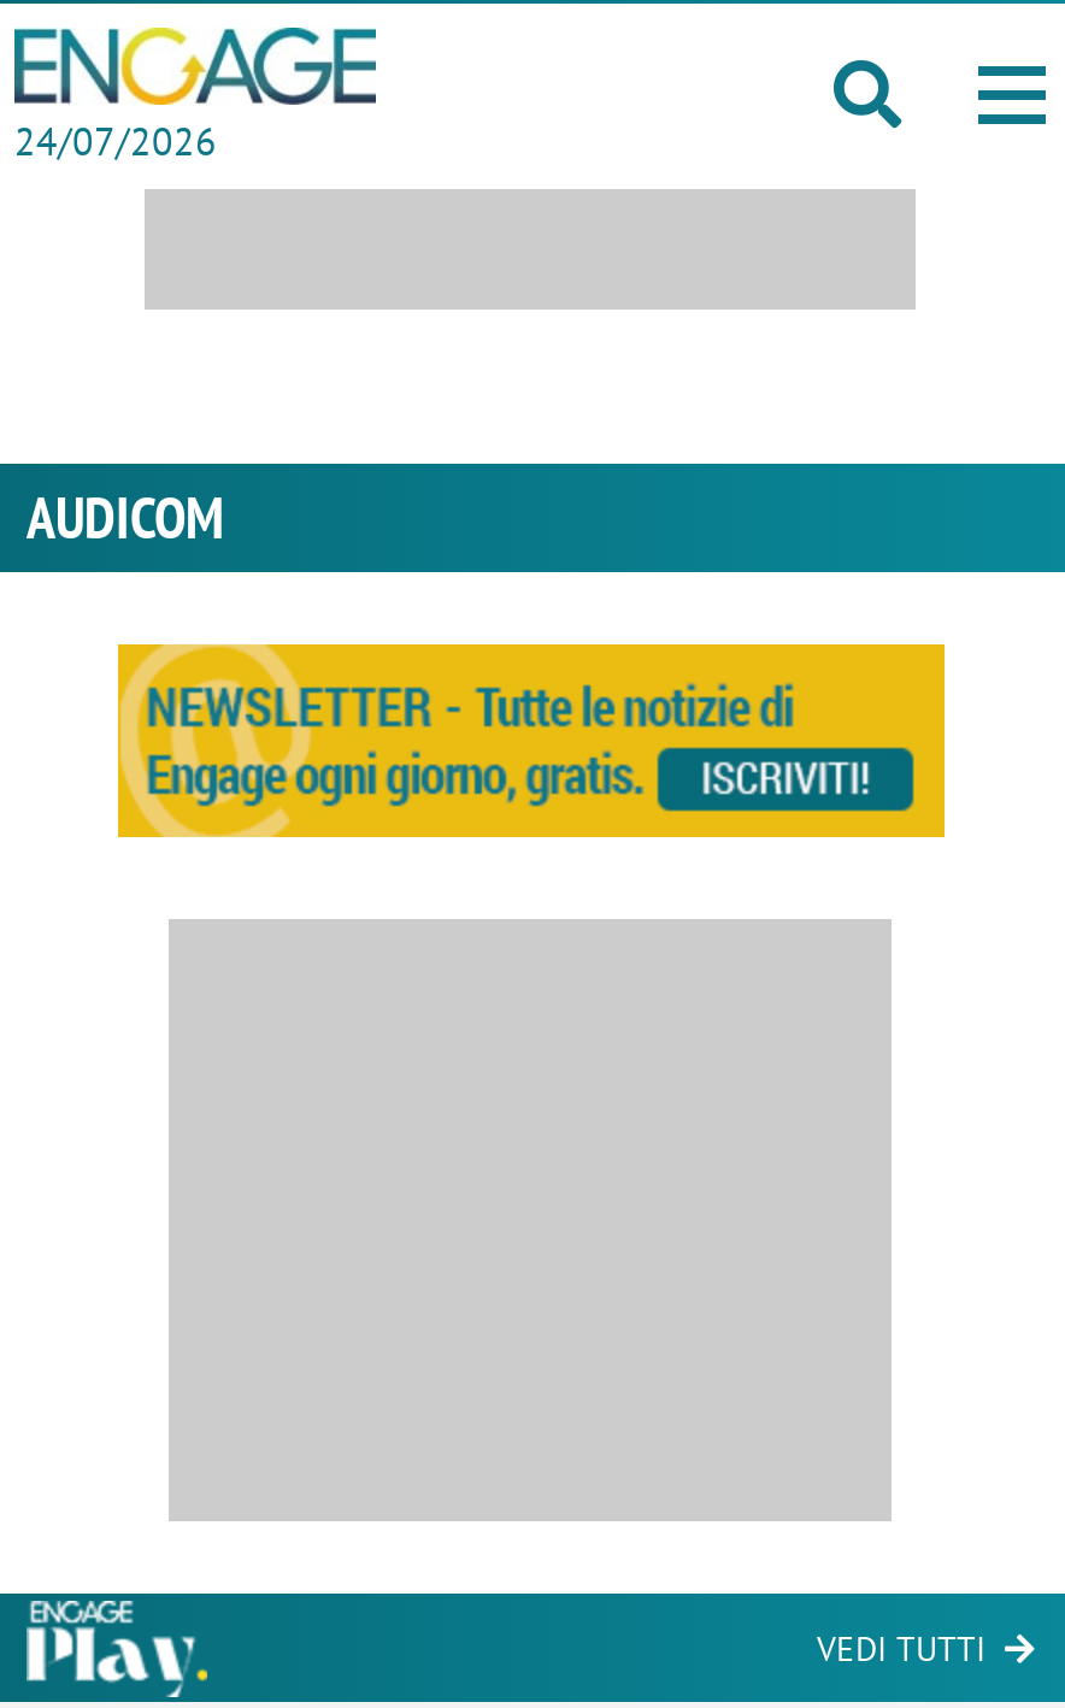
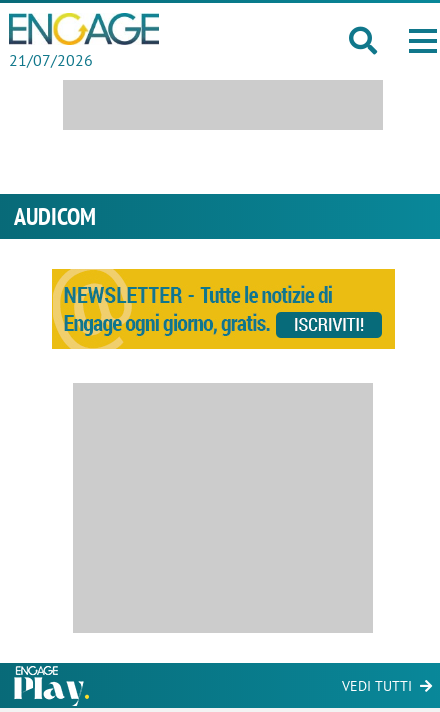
- 24/07/2026
+ 21/07/2026
